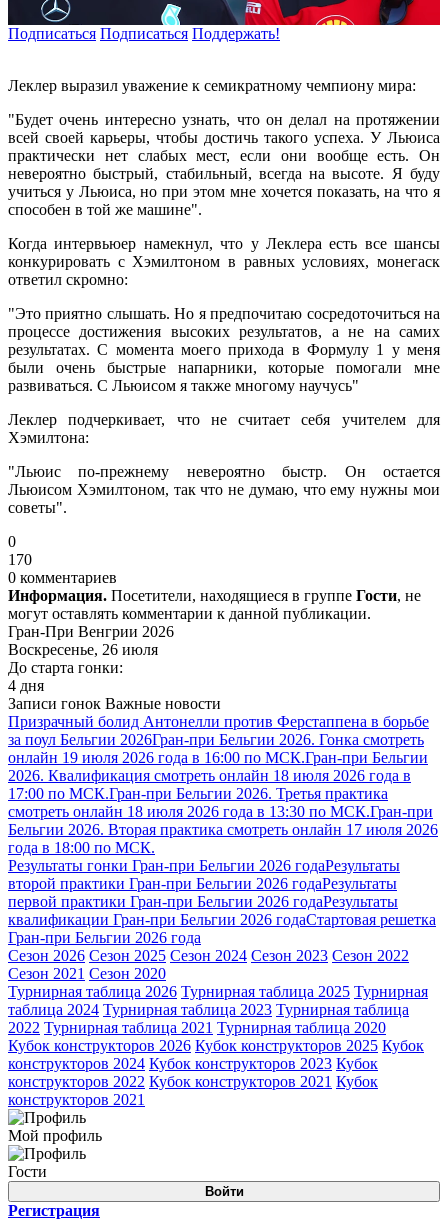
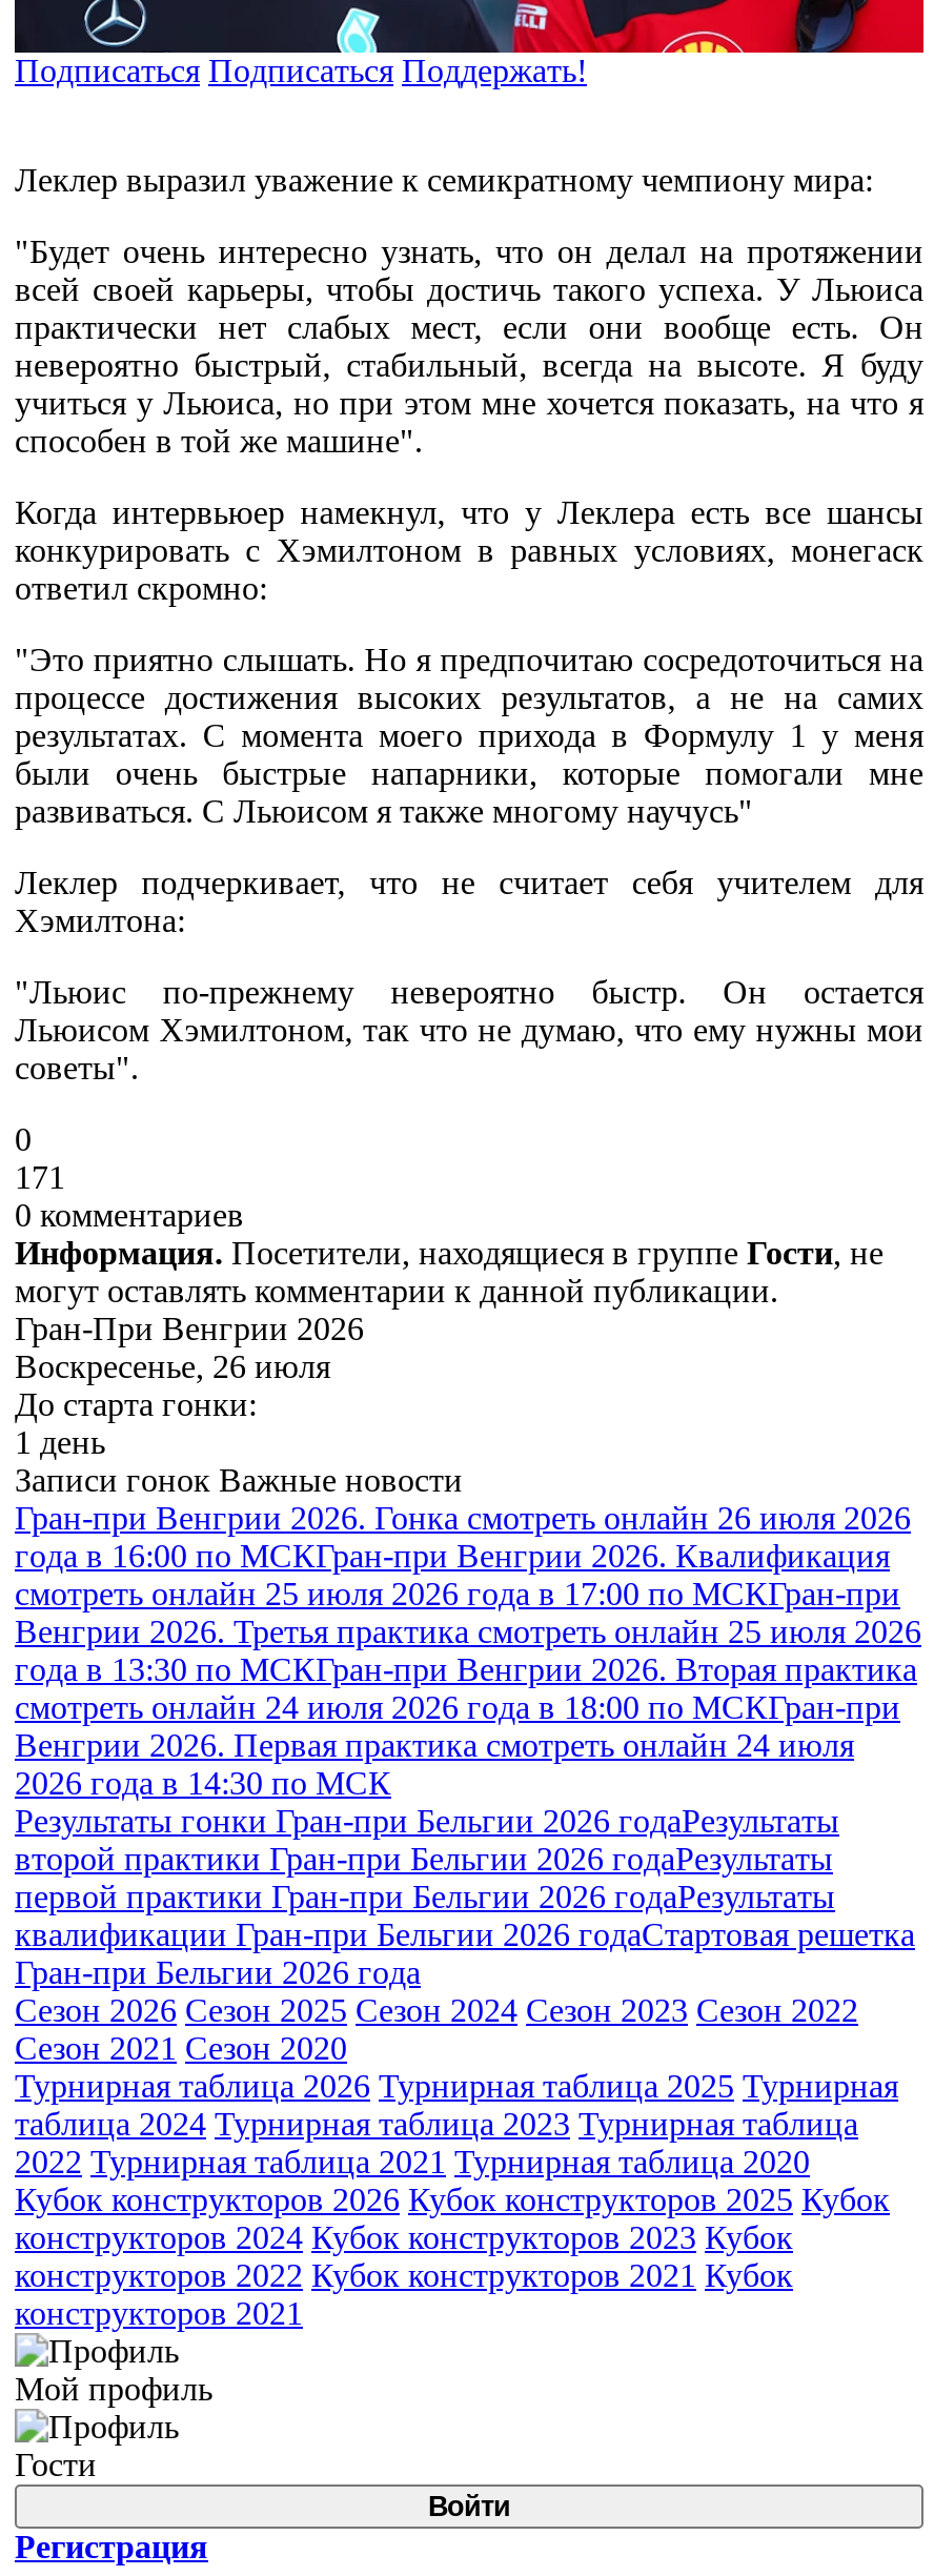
- 170
+ 171

- 4 дня
+ 1 день

- Призрачный болид Антонелли против Ферстаппена в борьбе
- за поул Бельгии 2026Гран-при Бельгии 2026. Гонка смотреть
- онлайн 19 июля 2026 года в 16:00 по МСК.Гран-при Бельгии
- 2026. Квалификация смотреть онлайн 18 июля 2026 года в
- 17:00 по МСК.Гран-при Бельгии 2026. Третья практика
- смотреть онлайн 18 июля 2026 года в 13:30 по МСК.Гран-при
- Бельгии 2026. Вторая практика смотреть онлайн 17 июля 2026
- года в 18:00 по МСК.
+ Гран-при Венгрии 2026. Гонка смотреть онлайн 26 июля 2026
+ года в 16:00 по МСКГран-при Венгрии 2026. Квалификация
+ смотреть онлайн 25 июля 2026 года в 17:00 по МСКГран-при
+ Венгрии 2026. Третья практика смотреть онлайн 25 июля 2026
+ года в 13:30 по МСКГран-при Венгрии 2026. Вторая практика
+ смотреть онлайн 24 июля 2026 года в 18:00 по МСКГран-при
+ Венгрии 2026. Первая практика смотреть онлайн 24 июля
+ 2026 года в 14:30 по МСК
